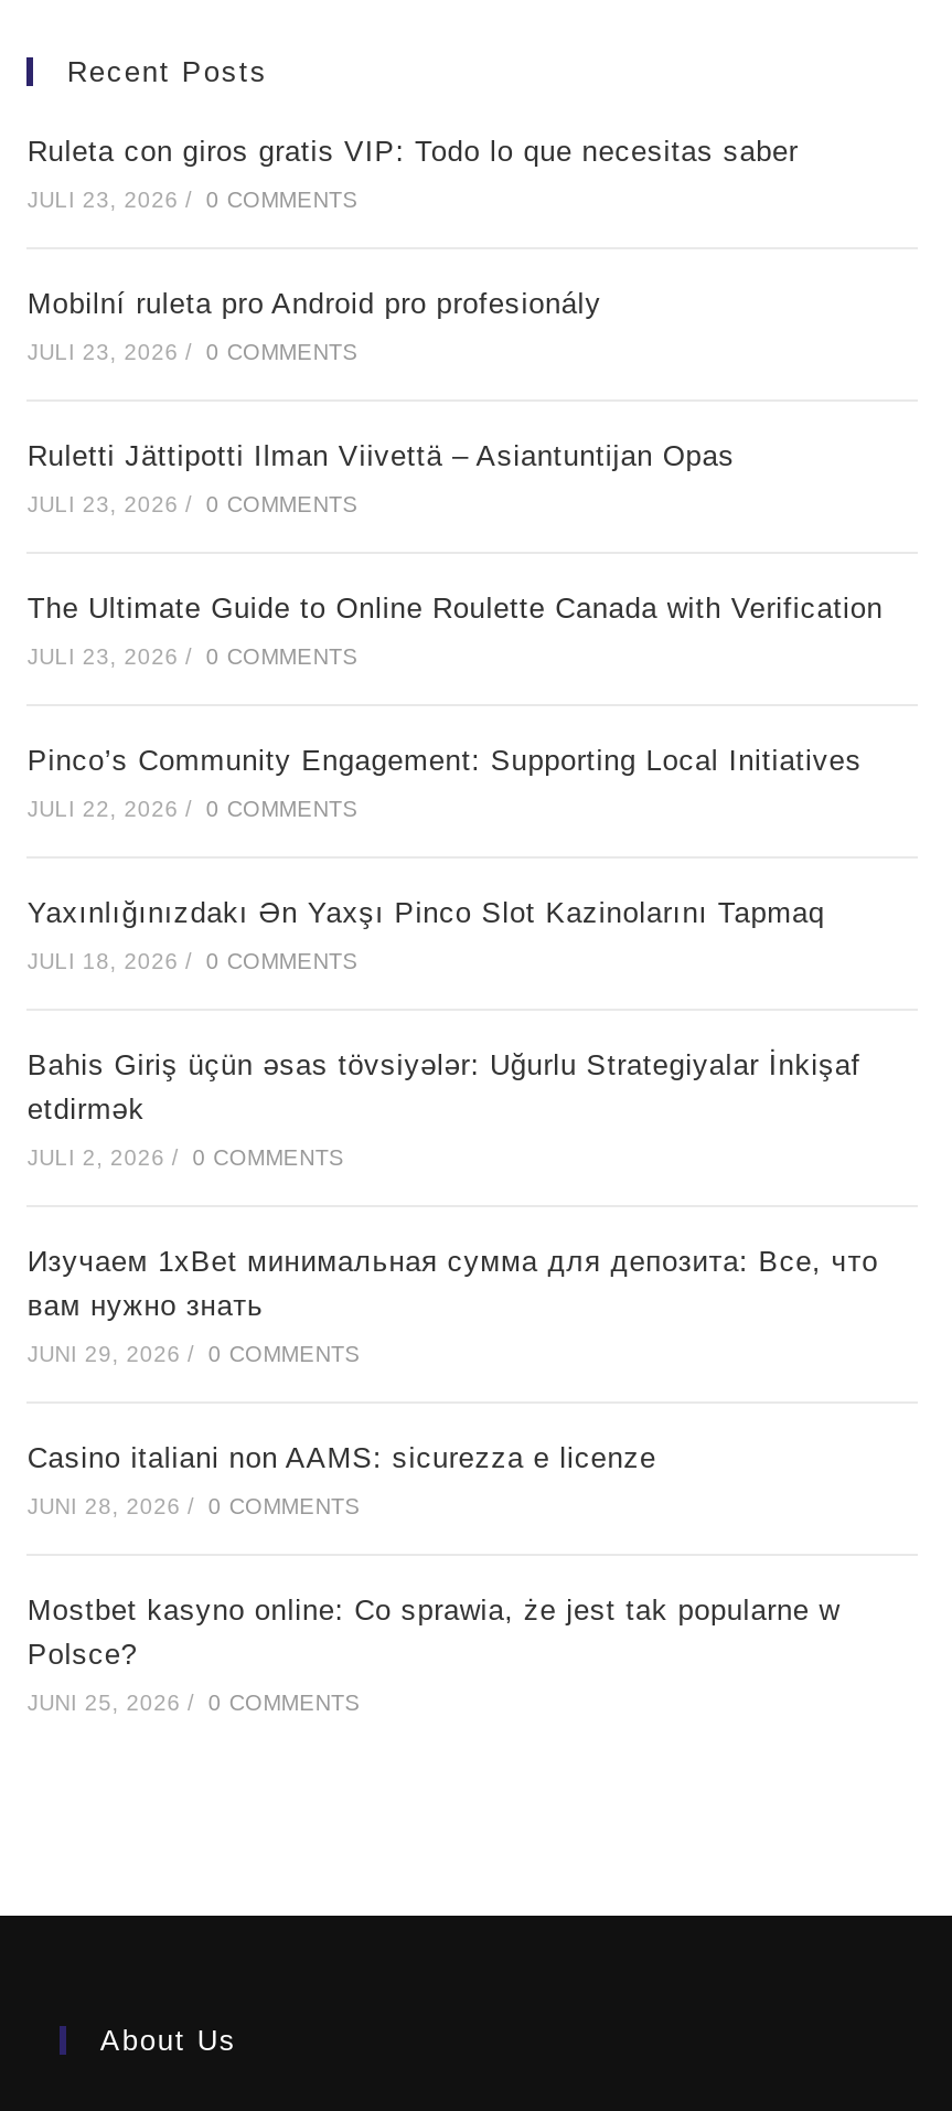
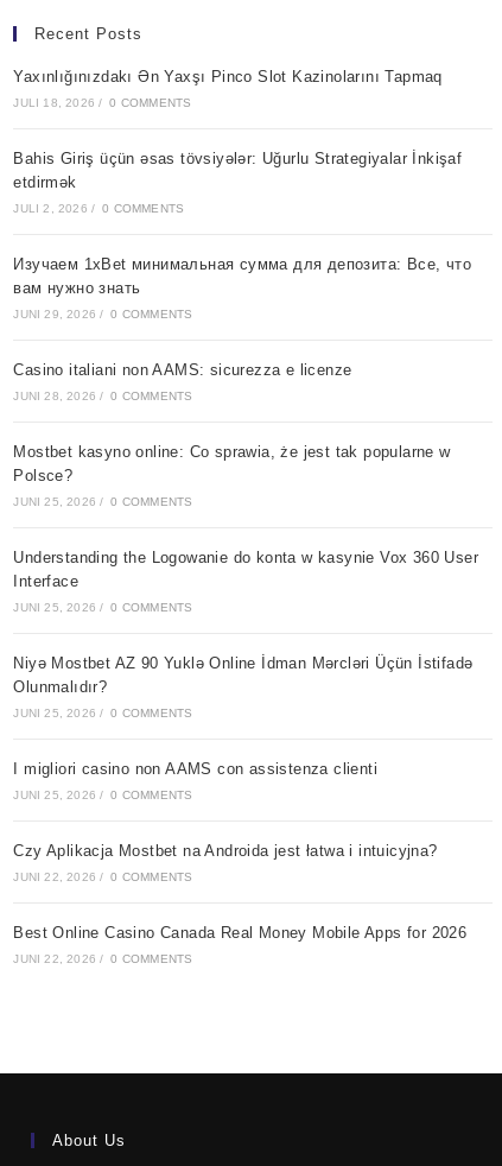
- Ruleta con giros gratis VIP: Todo lo que necesitas saber
- JULI 23, 2026 / 0 COMMENTS
- Mobilní ruleta pro Android pro profesionály
- JULI 23, 2026 / 0 COMMENTS
- Ruletti Jättipotti Ilman Viivettä – Asiantuntijan Opas
- JULI 23, 2026 / 0 COMMENTS
- The Ultimate Guide to Online Roulette Canada with Verification
- JULI 23, 2026 / 0 COMMENTS
- Pinco’s Community Engagement: Supporting Local Initiatives
- JULI 22, 2026 / 0 COMMENTS

moved up: Yaxınlığınızdakı Ən Yaxşı Pinco Slot Kazinolarını Tapmaq | JULI 18, 2026 / 0 COMMENTS | Bahis Giriş üçün əsas tövsiyələr: Uğurlu Strategiyalar İnkişaf | ... | Polsce? | JUNI 25, 2026 / 0 COMMENTS

+ Understanding the Logowanie do konta w kasynie Vox 360 User
+ Interface
+ JUNI 25, 2026 / 0 COMMENTS
+ Niyə Mostbet AZ 90 Yuklə Online İdman Mərcləri Üçün İstifadə
+ Olunmalıdır?
+ JUNI 25, 2026 / 0 COMMENTS
+ I migliori casino non AAMS con assistenza clienti
+ JUNI 25, 2026 / 0 COMMENTS
+ Czy Aplikacja Mostbet na Androida jest łatwa i intuicyjna?
+ JUNI 22, 2026 / 0 COMMENTS
+ Best Online Casino Canada Real Money Mobile Apps for 2026
+ JUNI 22, 2026 / 0 COMMENTS
